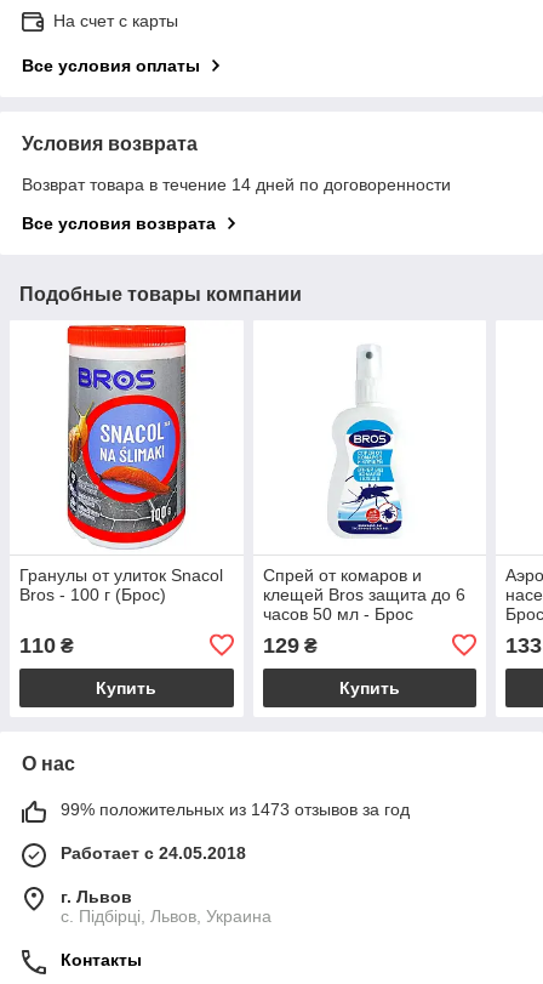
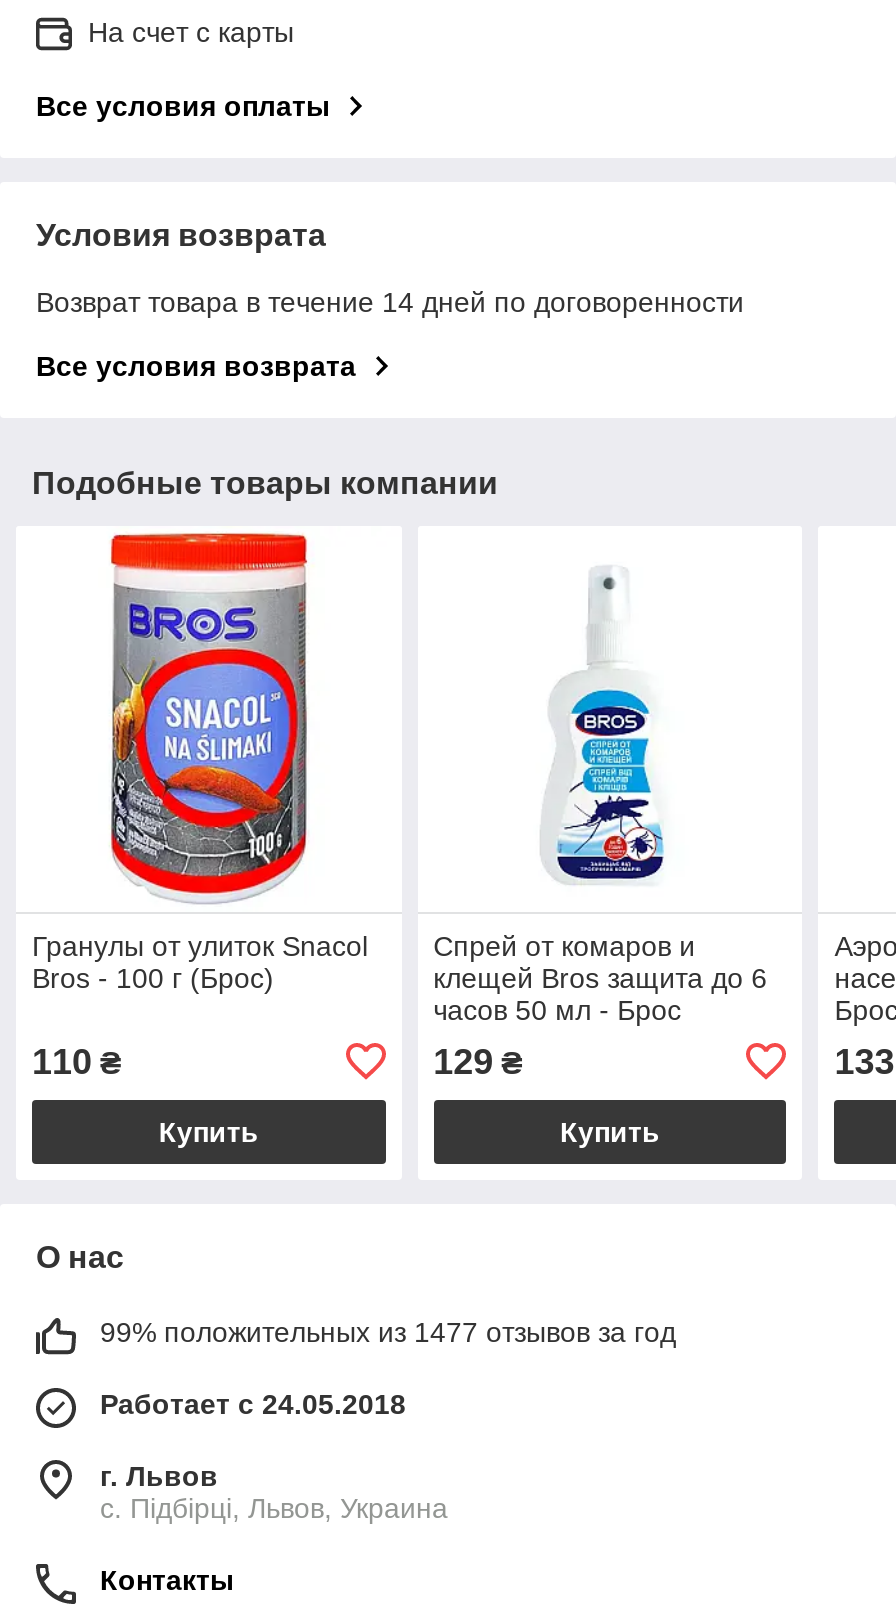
- 99% положительных из 1473 отзывов за год
+ 99% положительных из 1477 отзывов за год
